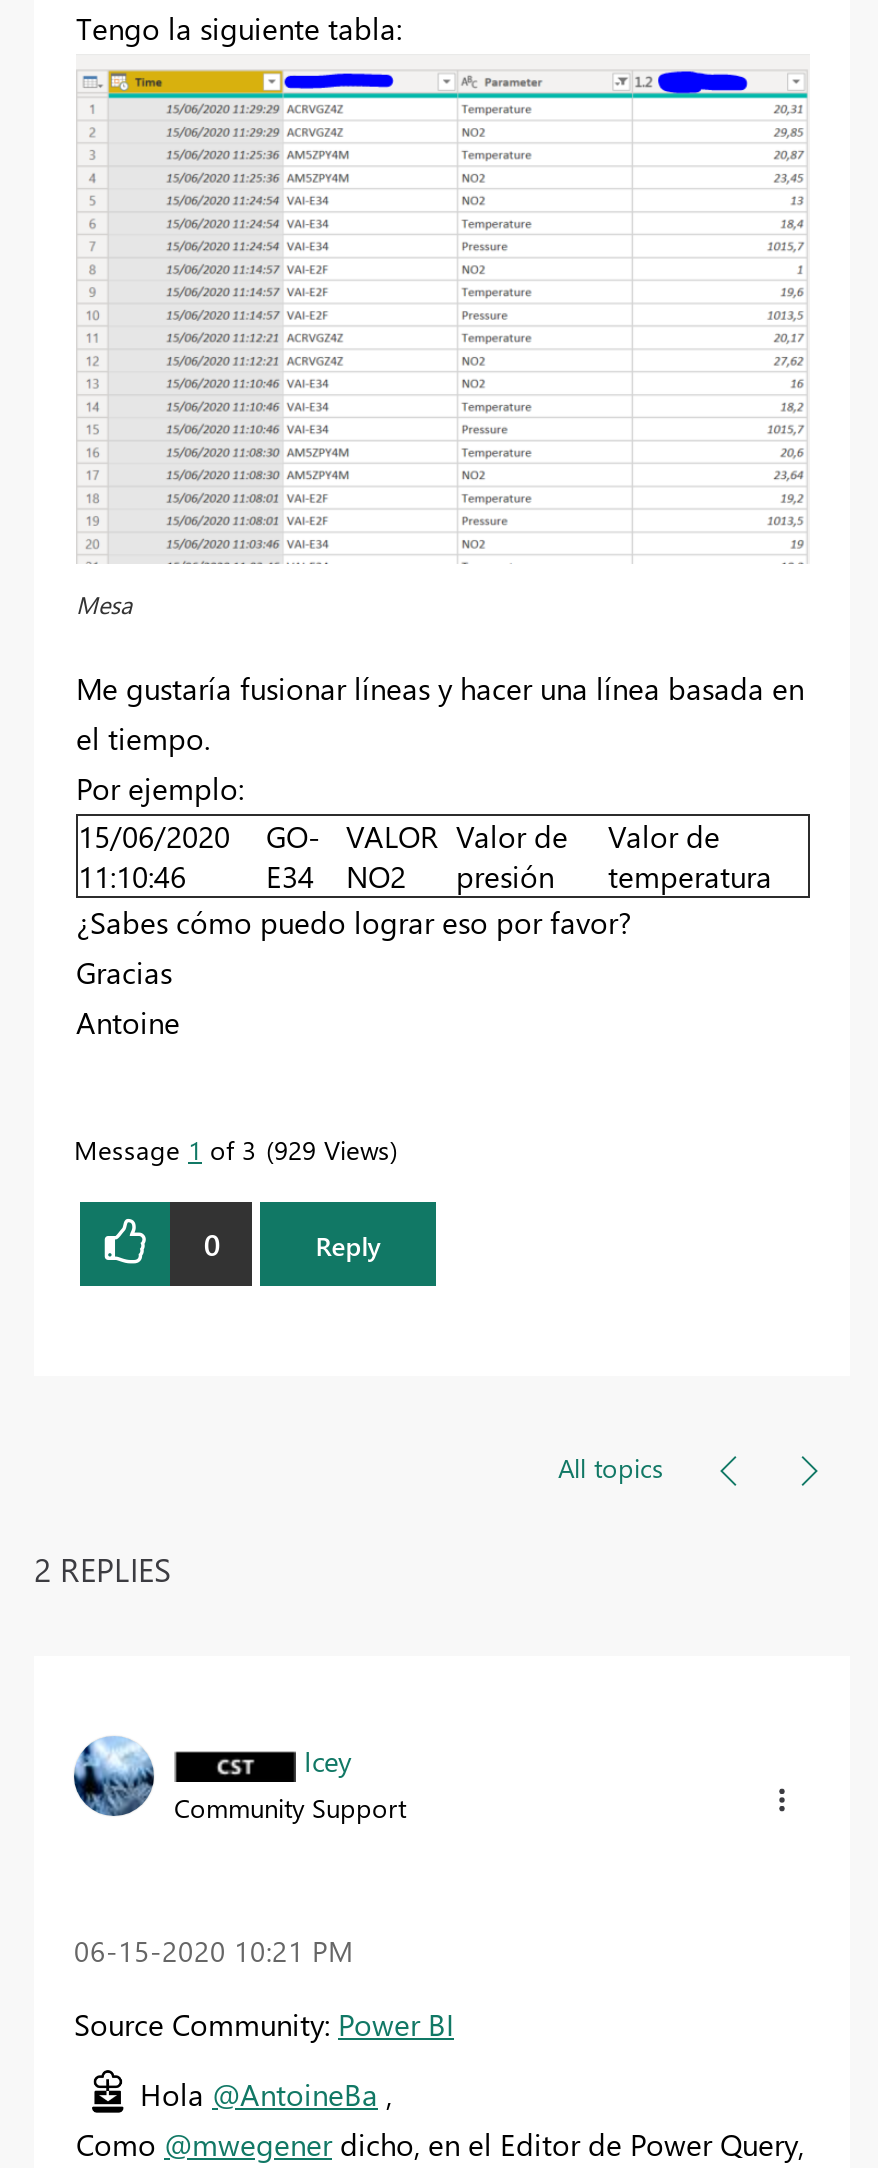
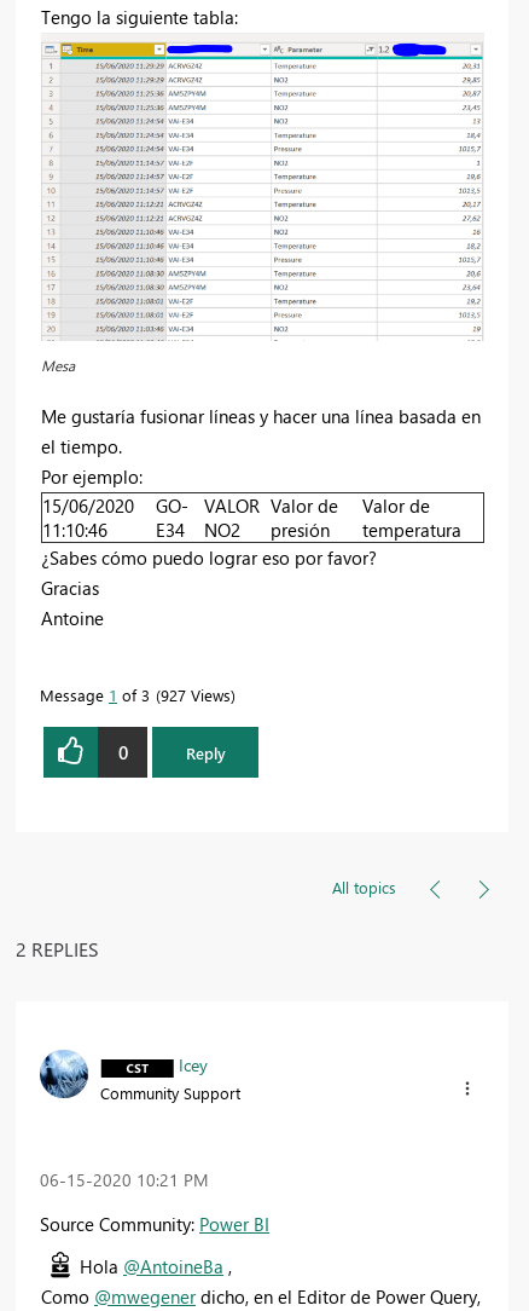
- Message 1 of 3 929 Views
+ Message 1 of 3 927 Views
